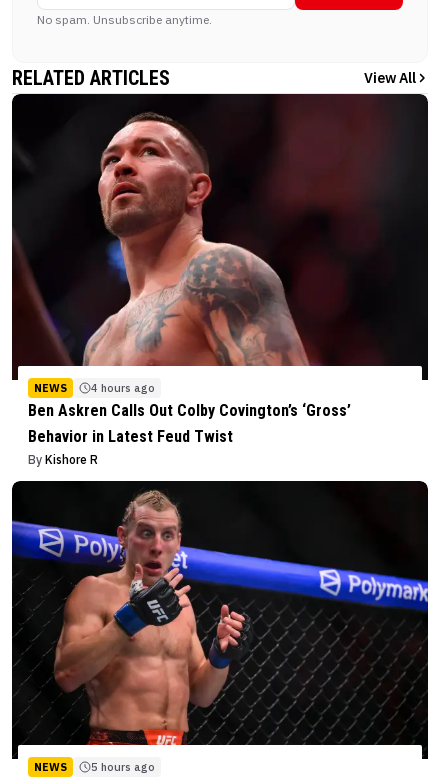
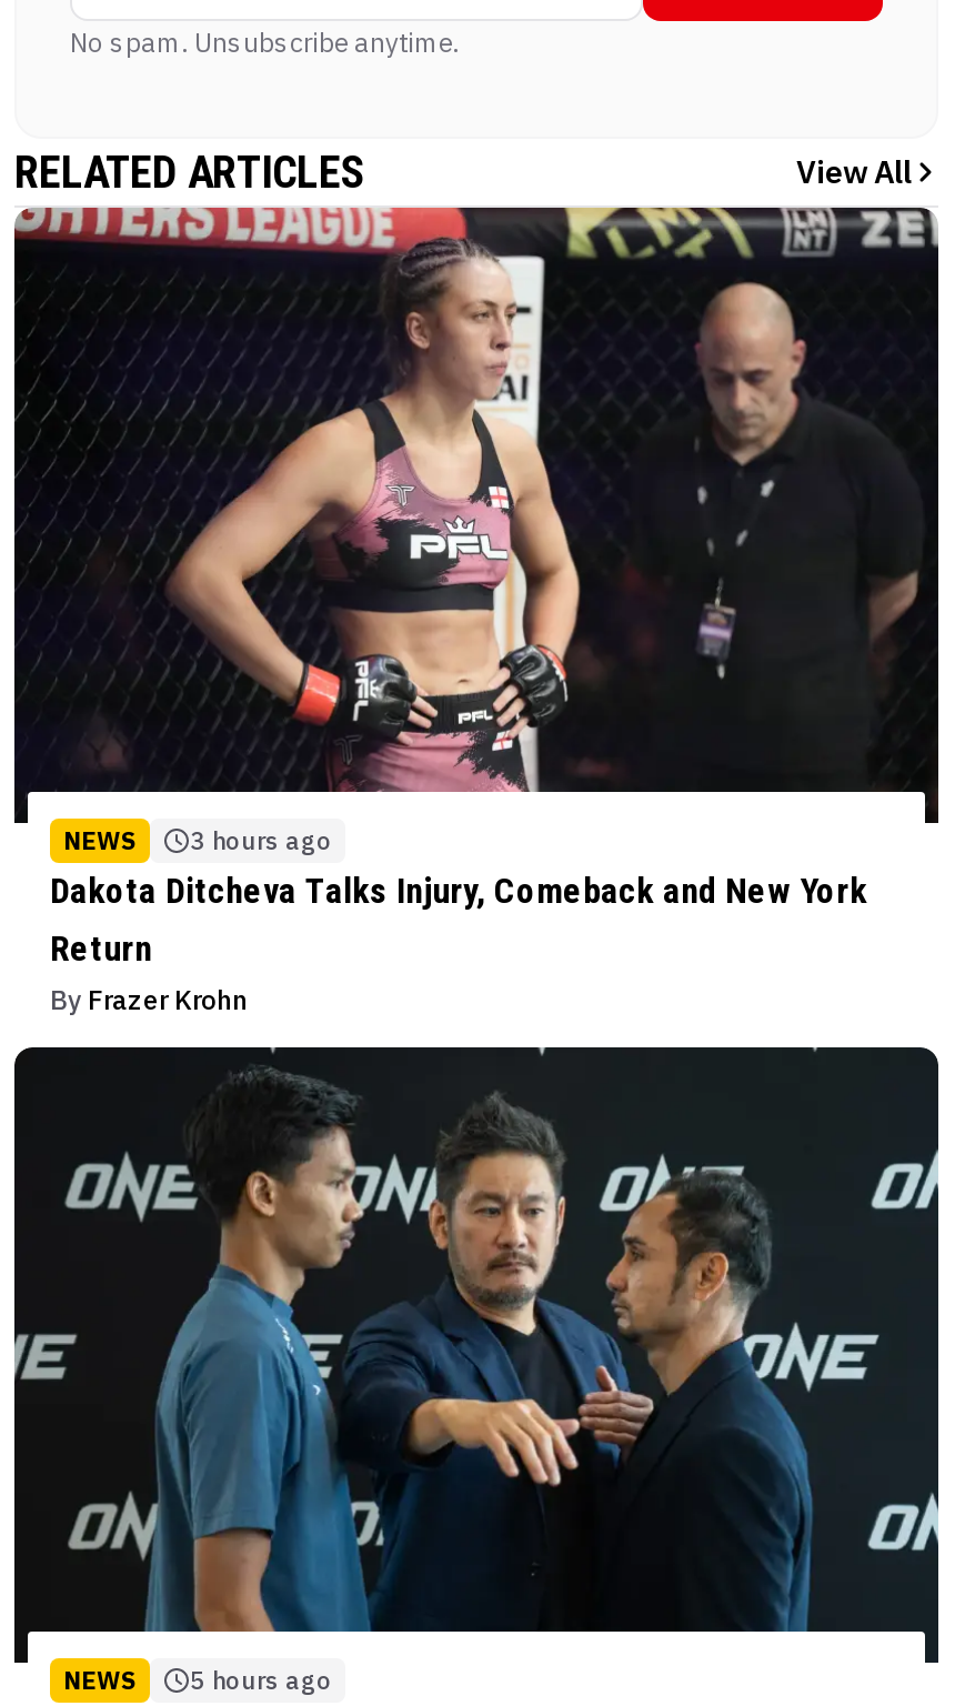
- [image]
- 4 hours ago
- Ben Askren Calls Out Colby Covington’s ‘Gross’
- Behavior in Latest Feud Twist
- By Kishore R
+ [image]
+ 3 hours ago
+ Dakota Ditcheva Talks Injury, Comeback and New York
+ Return
+ By Frazer Krohn

- [image]
+ [image]
